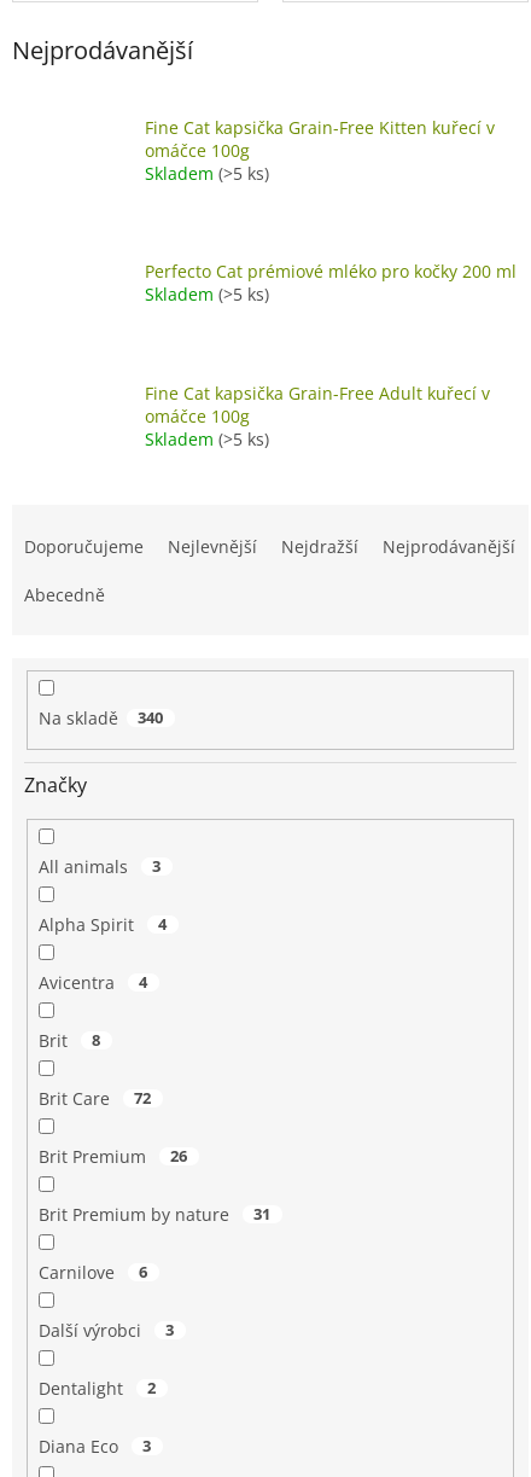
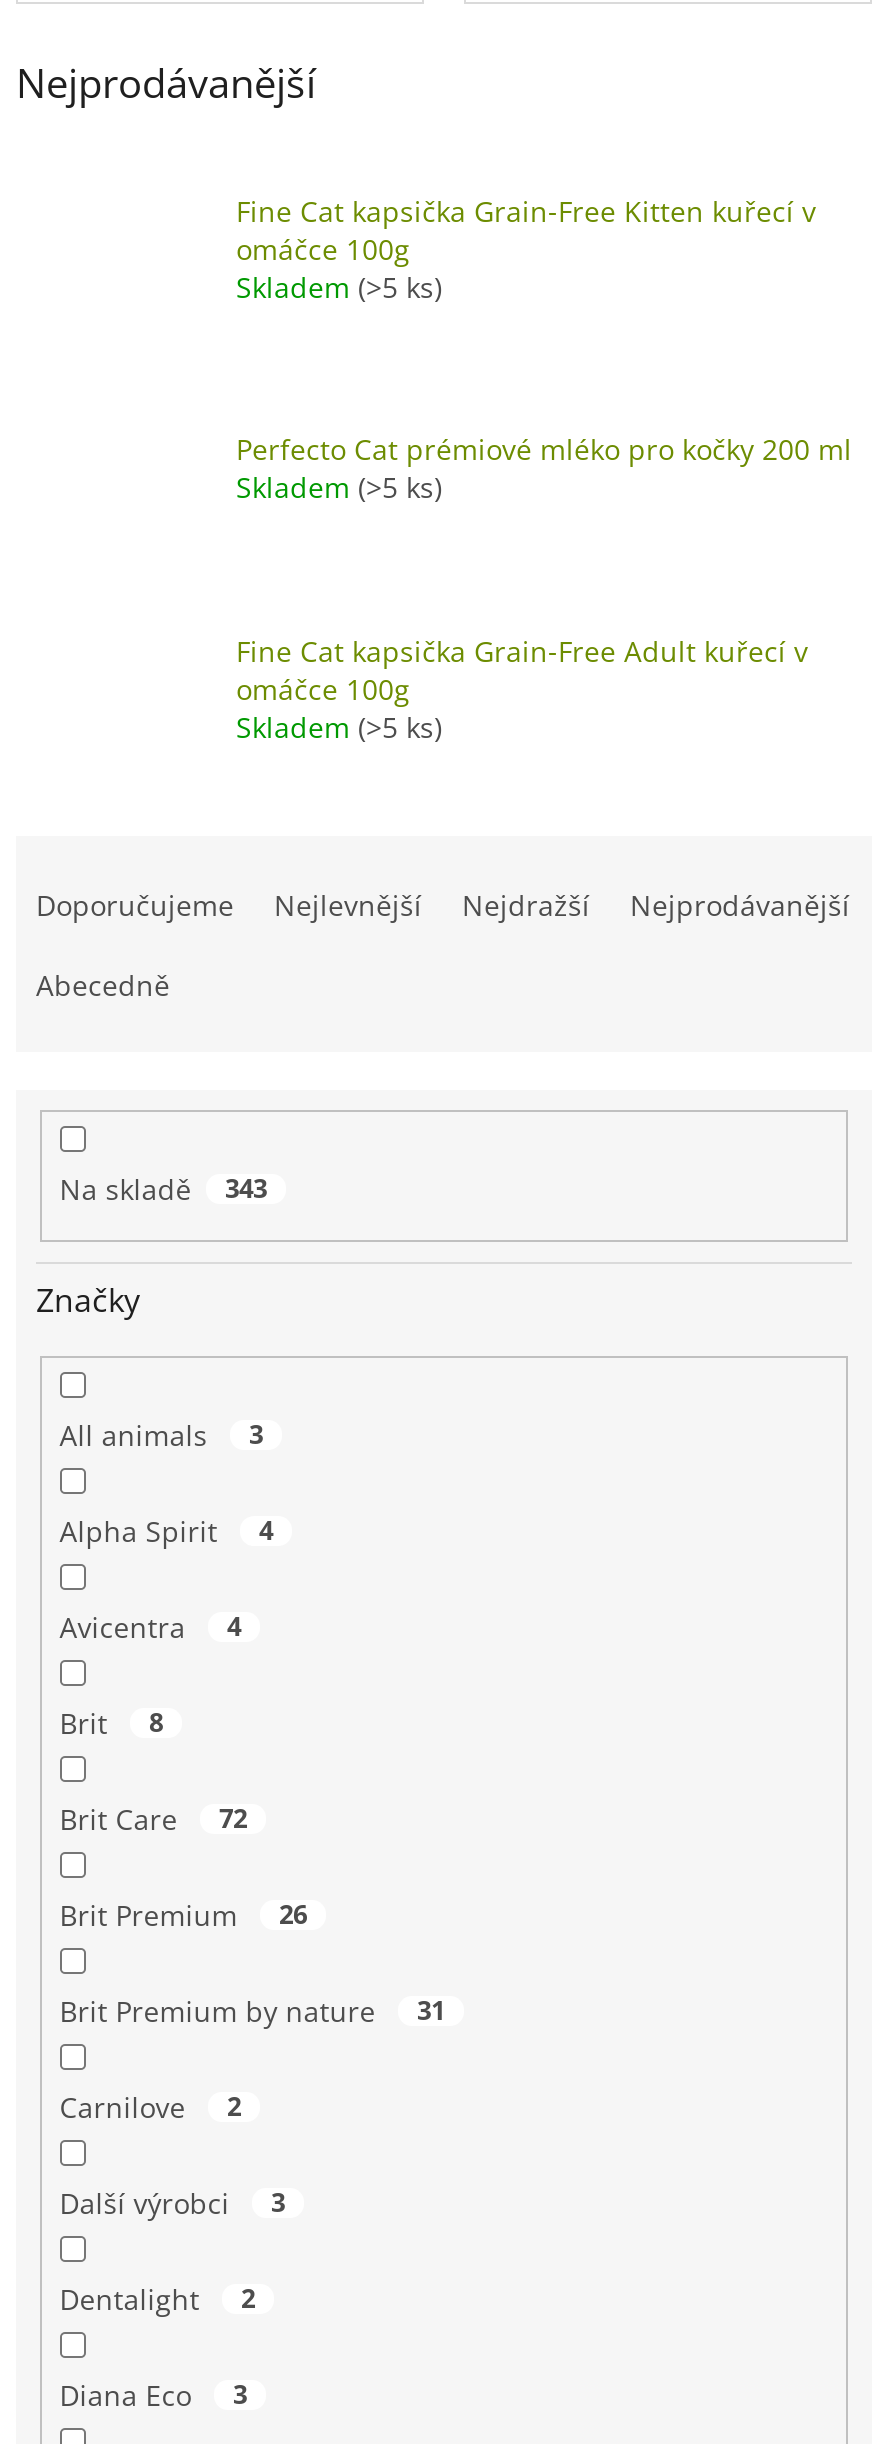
- 340
+ 343

- Carnilove 6
+ Carnilove 2
